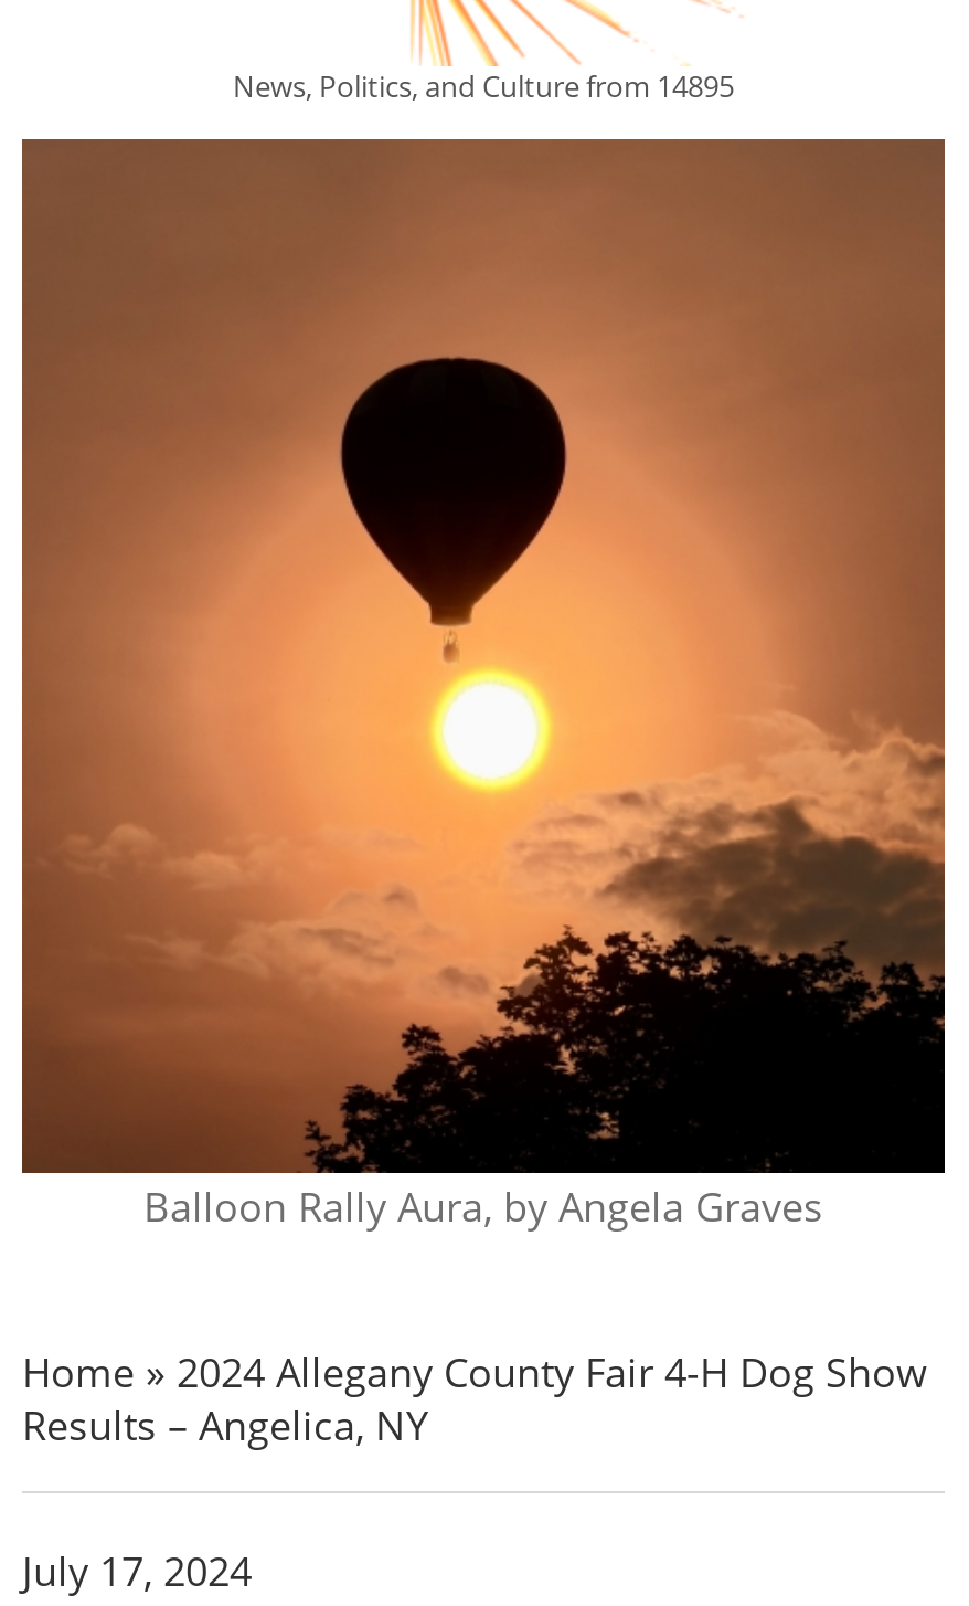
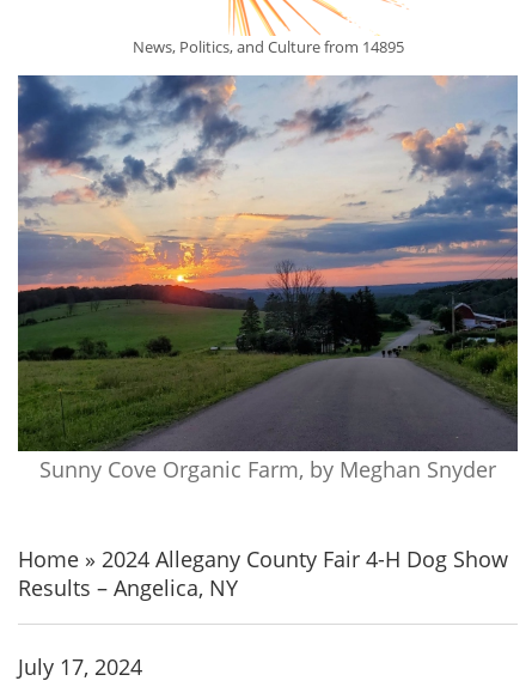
- [image]
- Balloon Rally Aura, by Angela Graves
+ [image]
+ Sunny Cove Organic Farm, by Meghan Snyder
